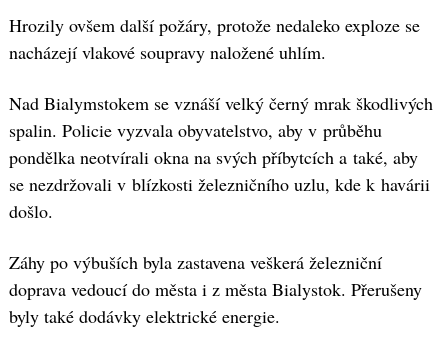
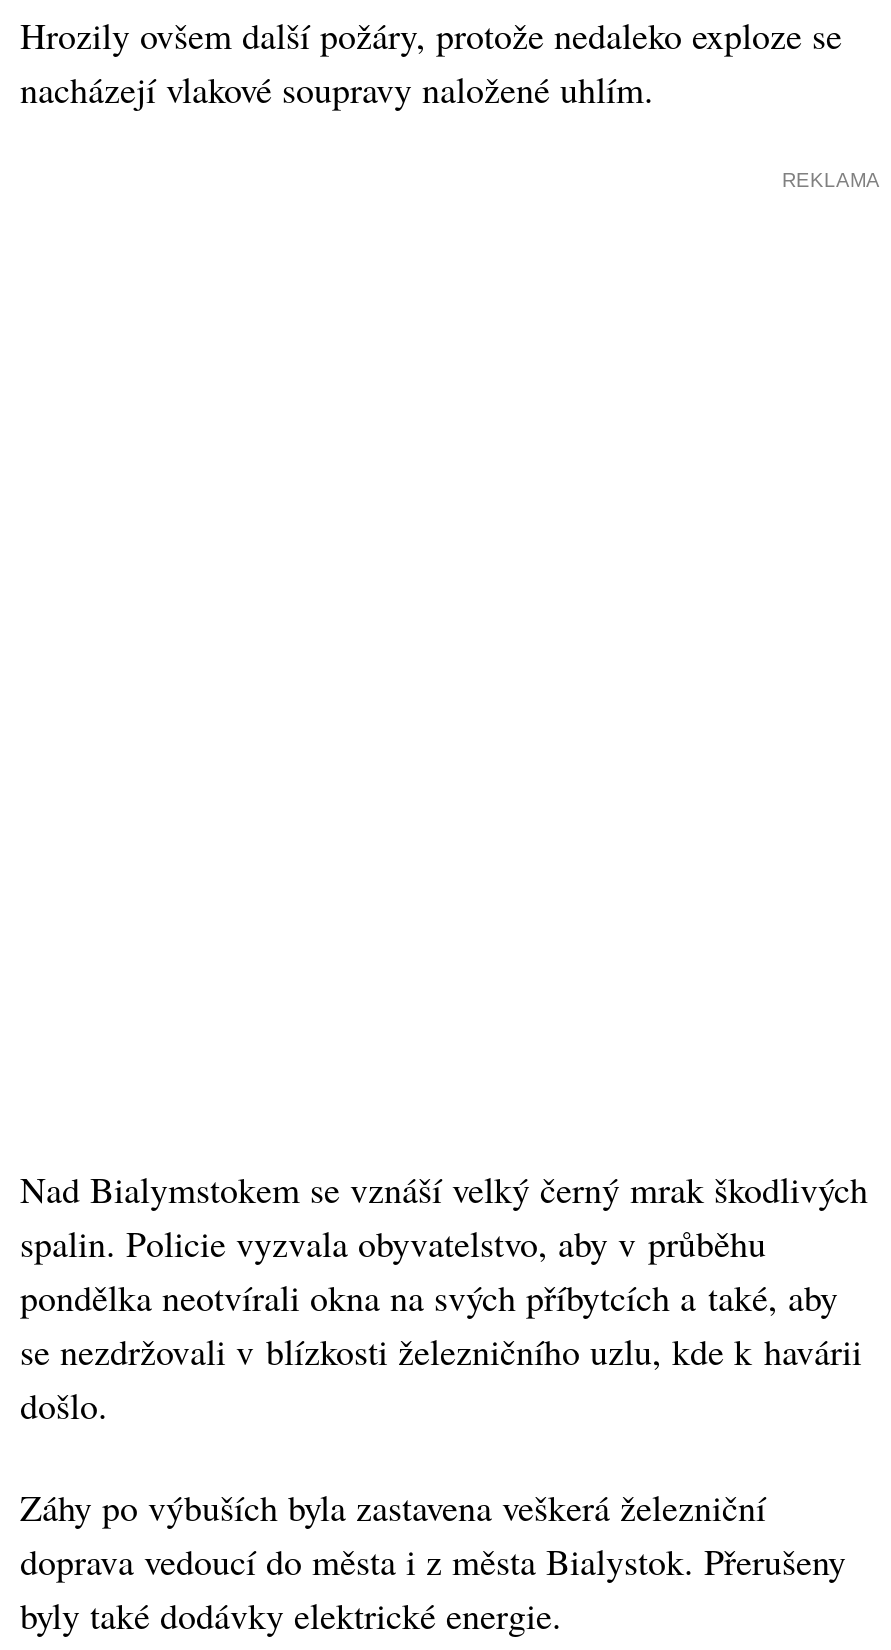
+ REKLAMA
